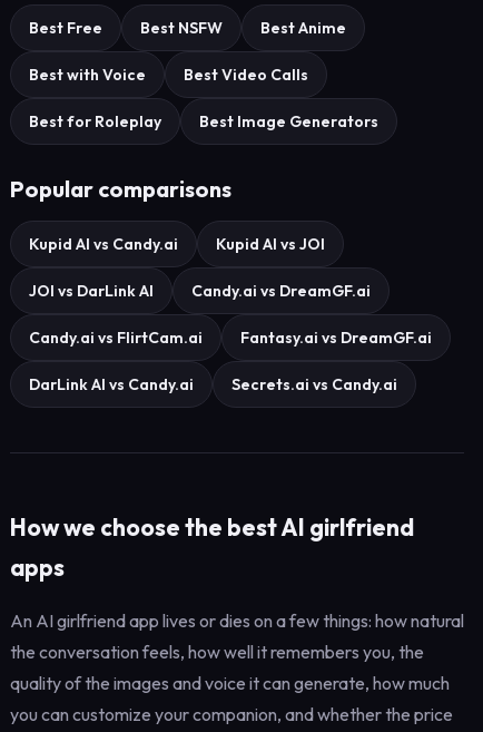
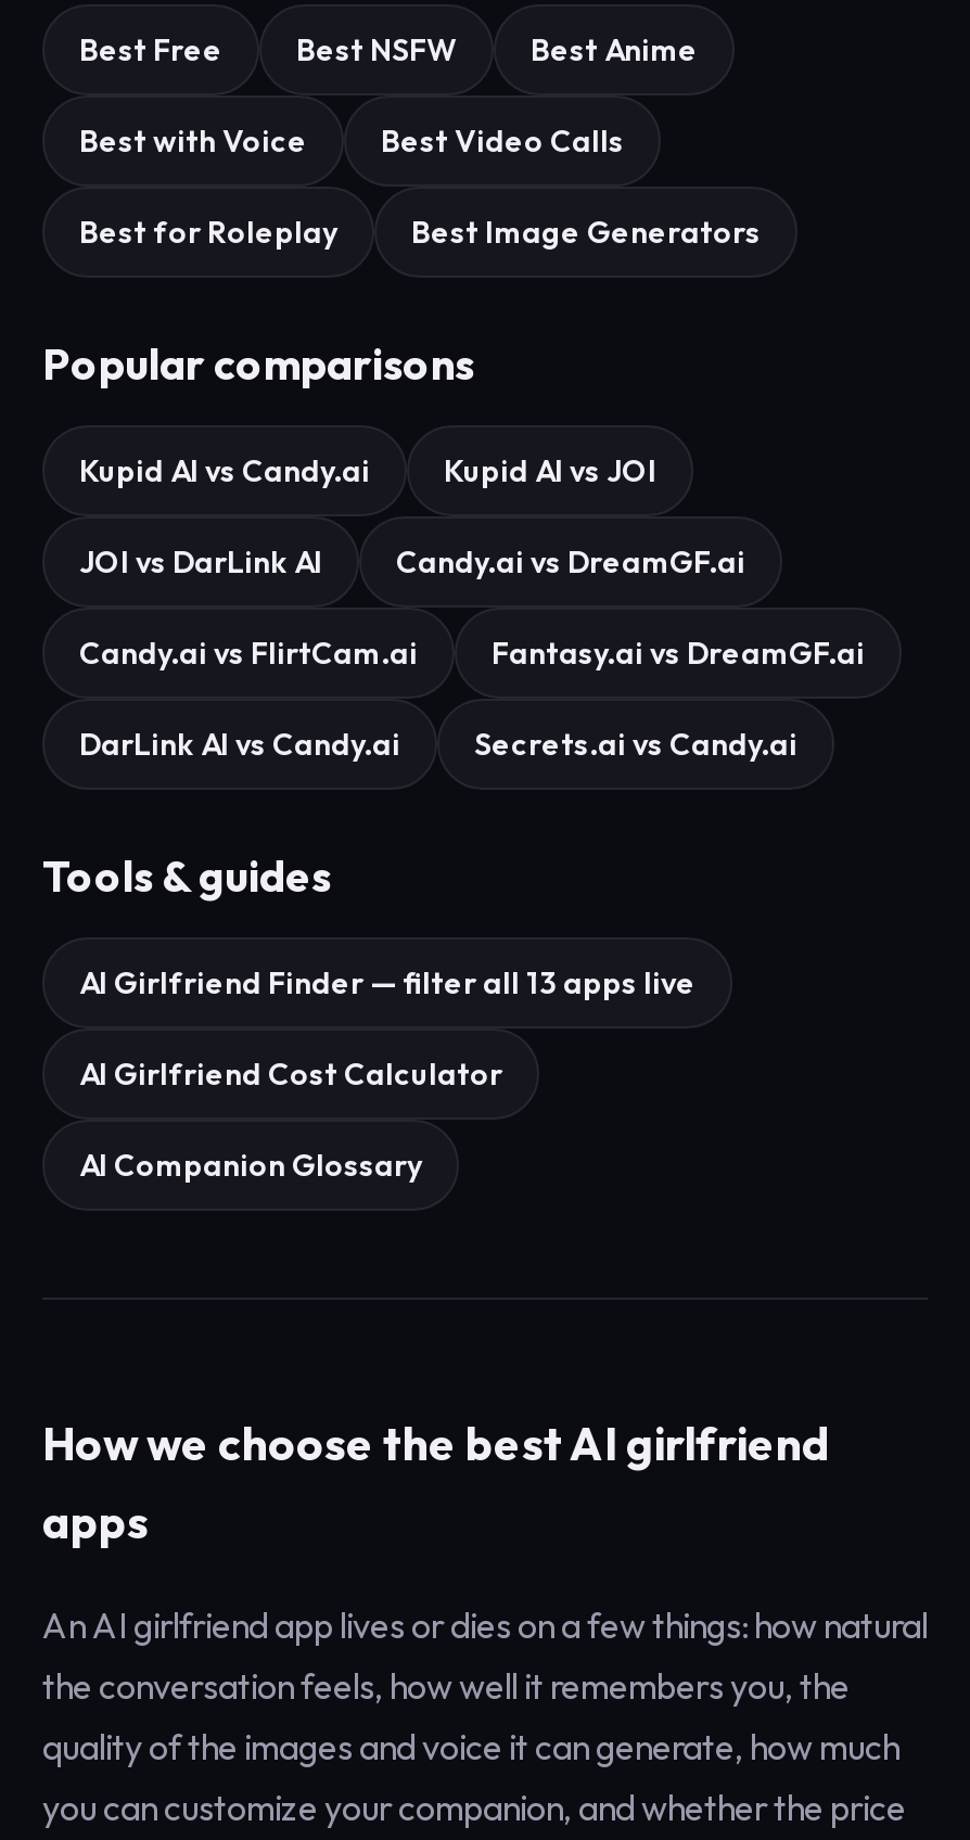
+ Tools & guides
+ AI Girlfriend Finder — filter all 13 apps live
+ AI Girlfriend Cost Calculator
+ AI Companion Glossary
